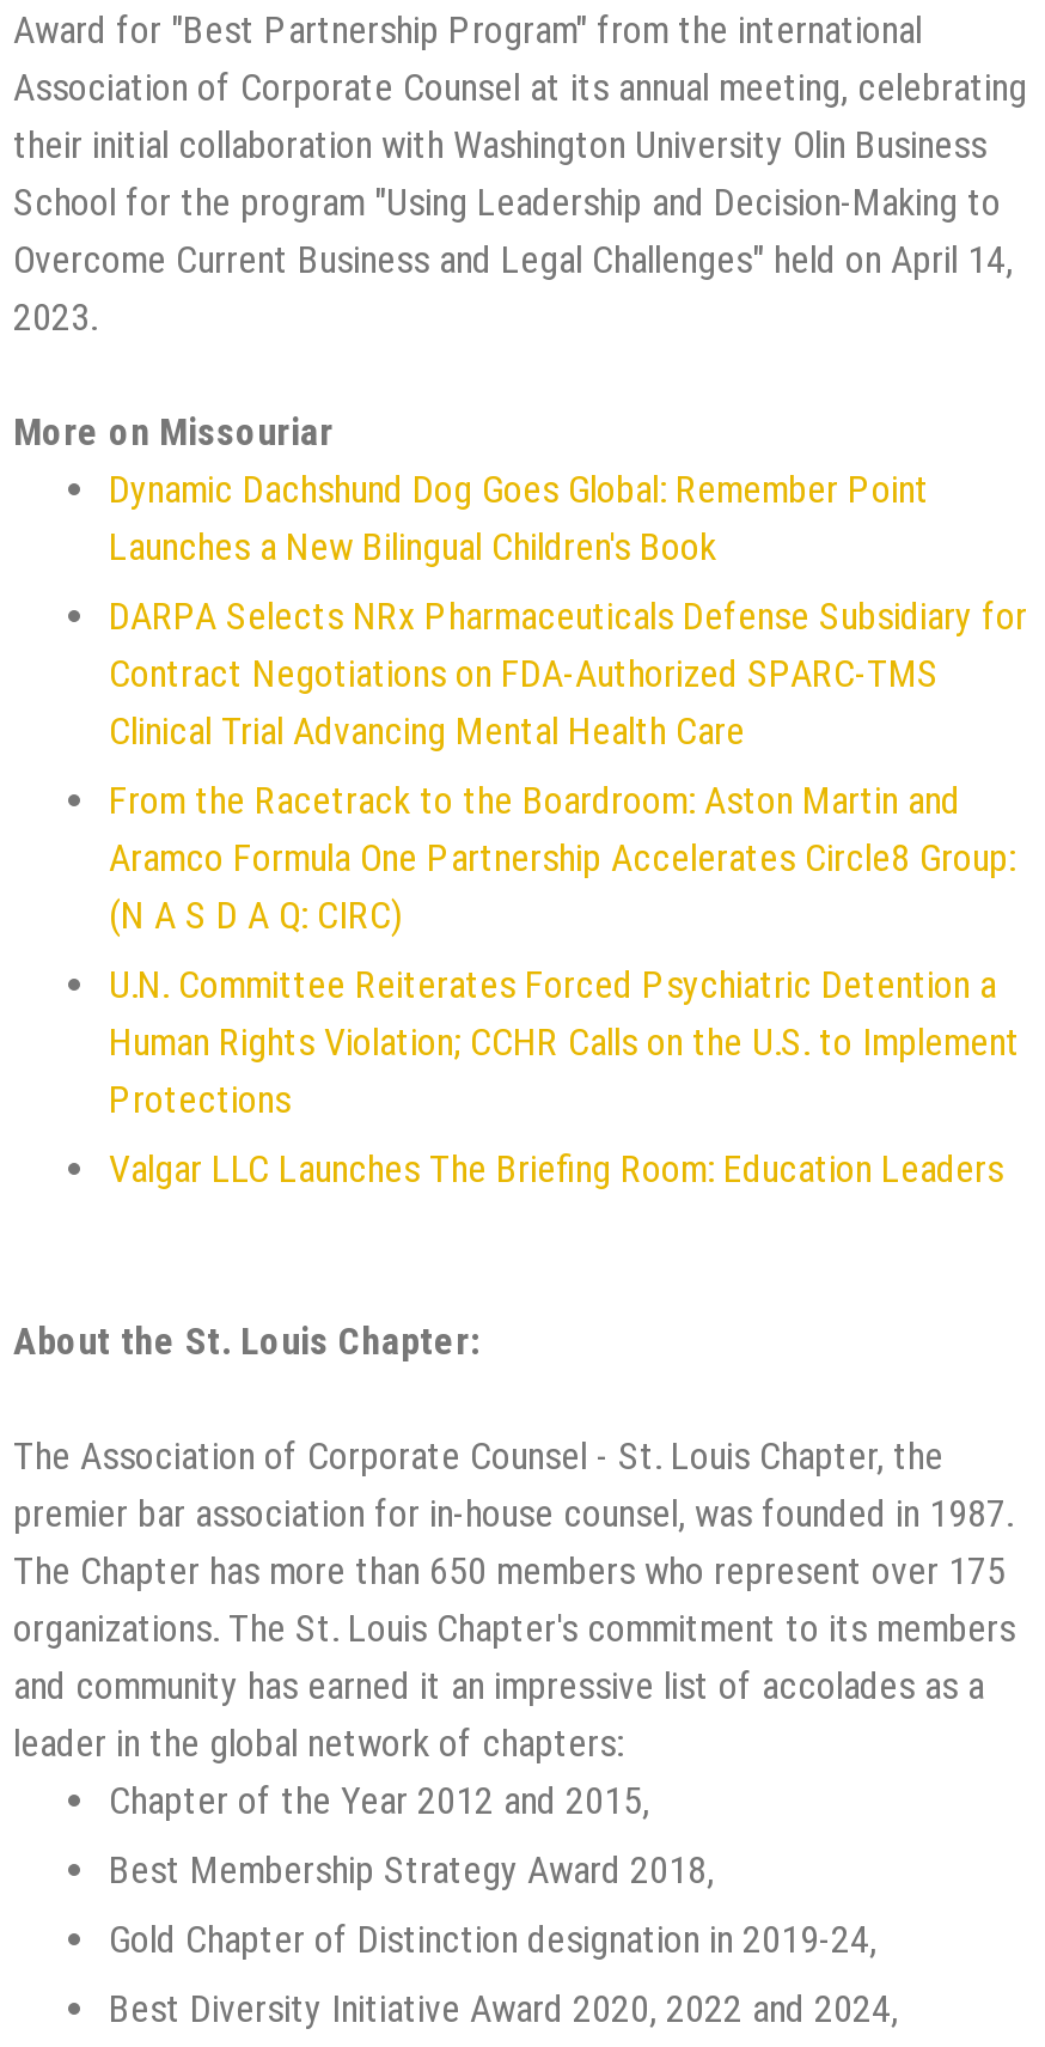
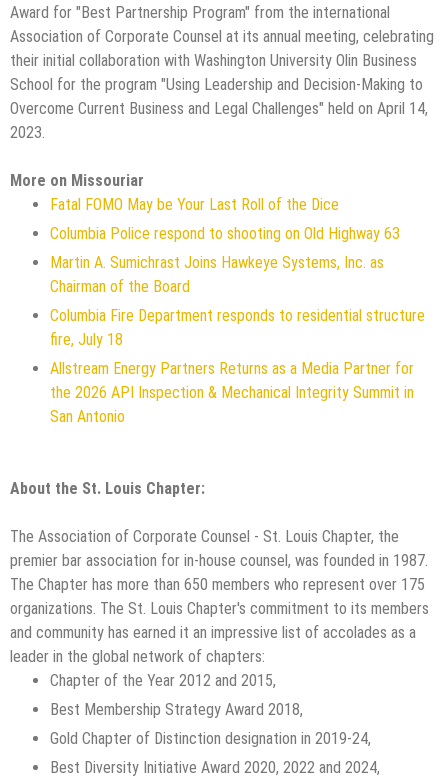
- Dynamic Dachshund Dog Goes Global: Remember Point
- Launches a New Bilingual Children's Book
+ Fatal FOMO May be Your Last Roll of the Dice

- DARPA Selects NRx Pharmaceuticals Defense Subsidiary for
- Contract Negotiations on FDA-Authorized SPARC-TMS
- Clinical Trial Advancing Mental Health Care
+ Columbia Police respond to shooting on Old Highway 63

- From the Racetrack to the Boardroom: Aston Martin and
- Aramco Formula One Partnership Accelerates Circle8 Group:
- (N A S D A Q: CIRC)
+ Martin A. Sumichrast Joins Hawkeye Systems, Inc. as
+ Chairman of the Board

- U.N. Committee Reiterates Forced Psychiatric Detention a
- Human Rights Violation; CCHR Calls on the U.S. to Implement
- Protections
+ Columbia Fire Department responds to residential structure
+ fire, July 18

- Valgar LLC Launches The Briefing Room: Education Leaders
+ Allstream Energy Partners Returns as a Media Partner for
+ the 2026 API Inspection & Mechanical Integrity Summit in
+ San Antonio
